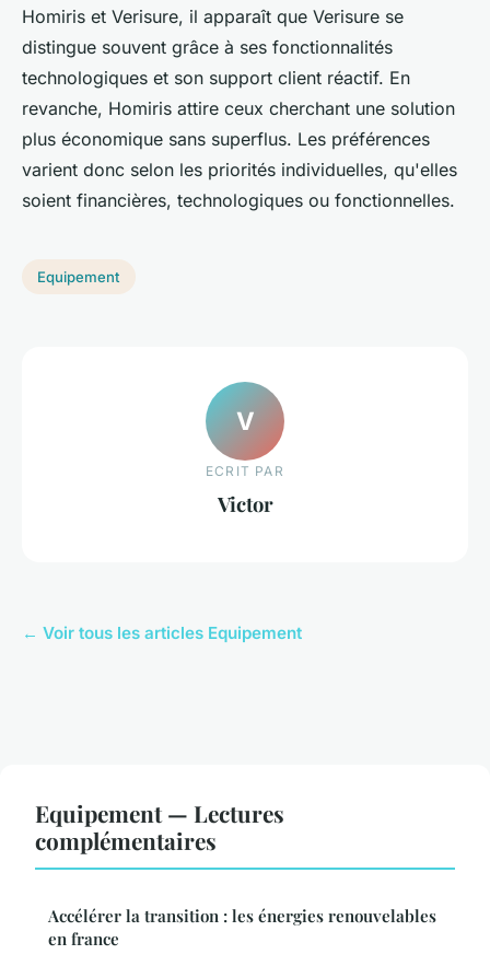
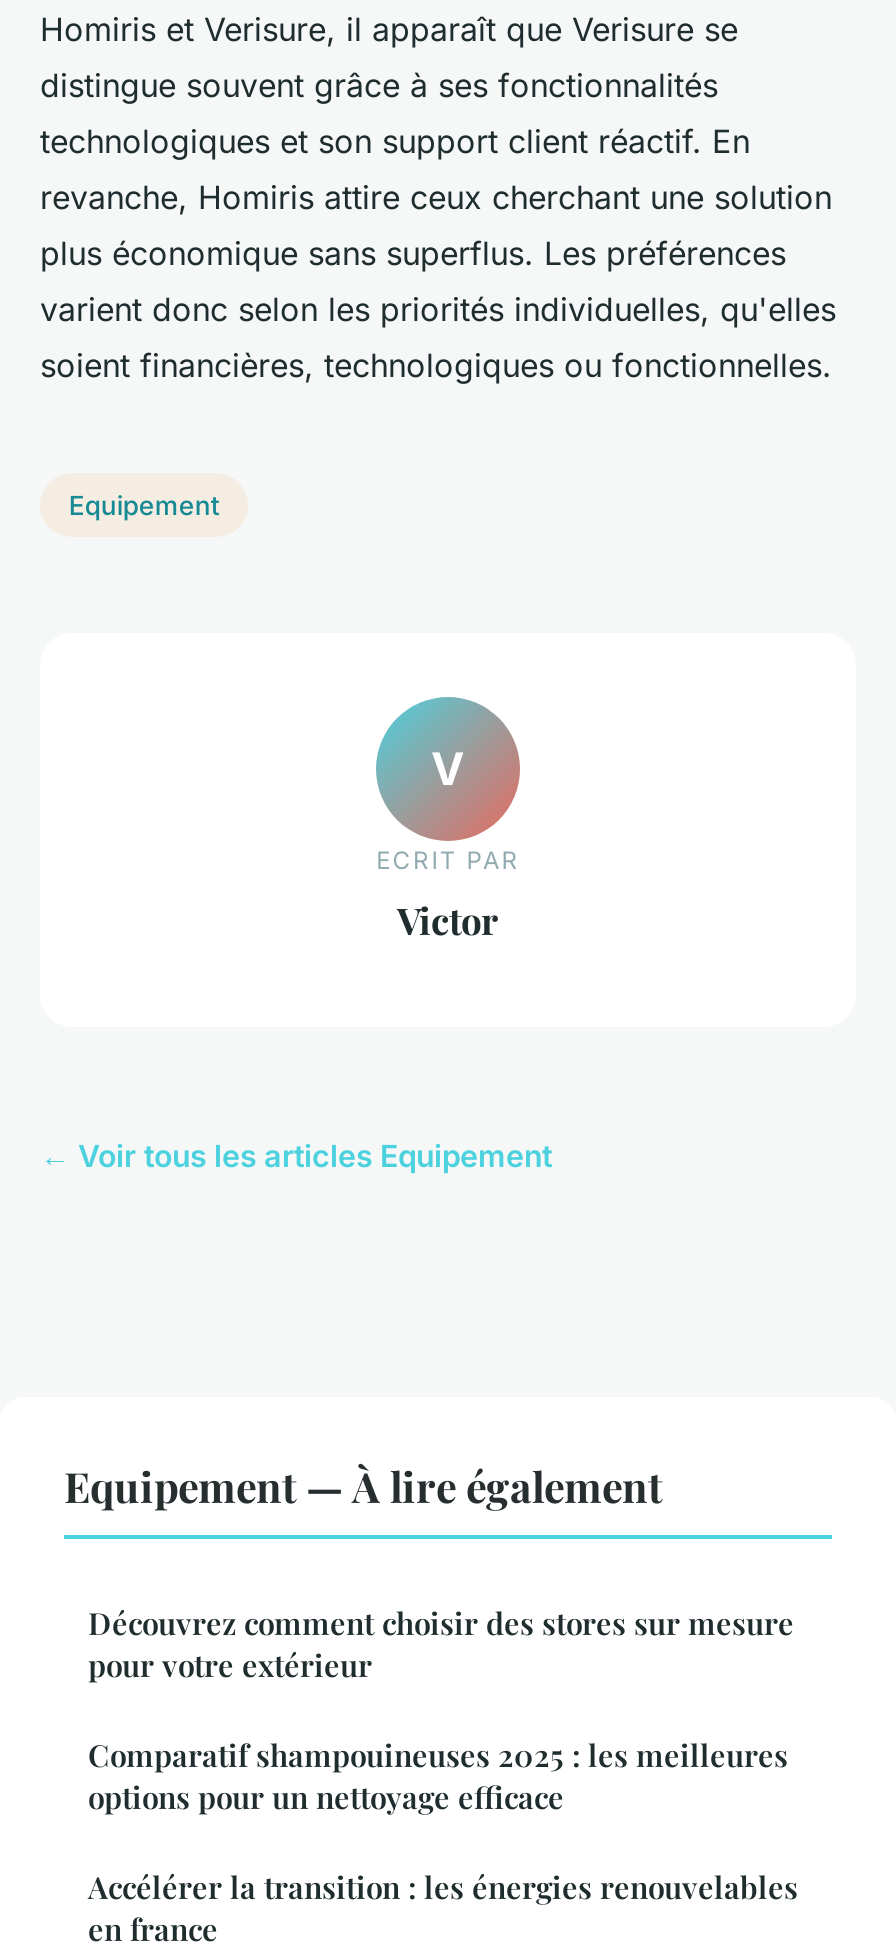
- Equipement — Lectures
- complémentaires
+ Equipement — À lire également
+ Découvrez comment choisir des stores sur mesure
+ pour votre extérieur
+ Comparatif shampouineuses 2025 : les meilleures
+ options pour un nettoyage efficace
